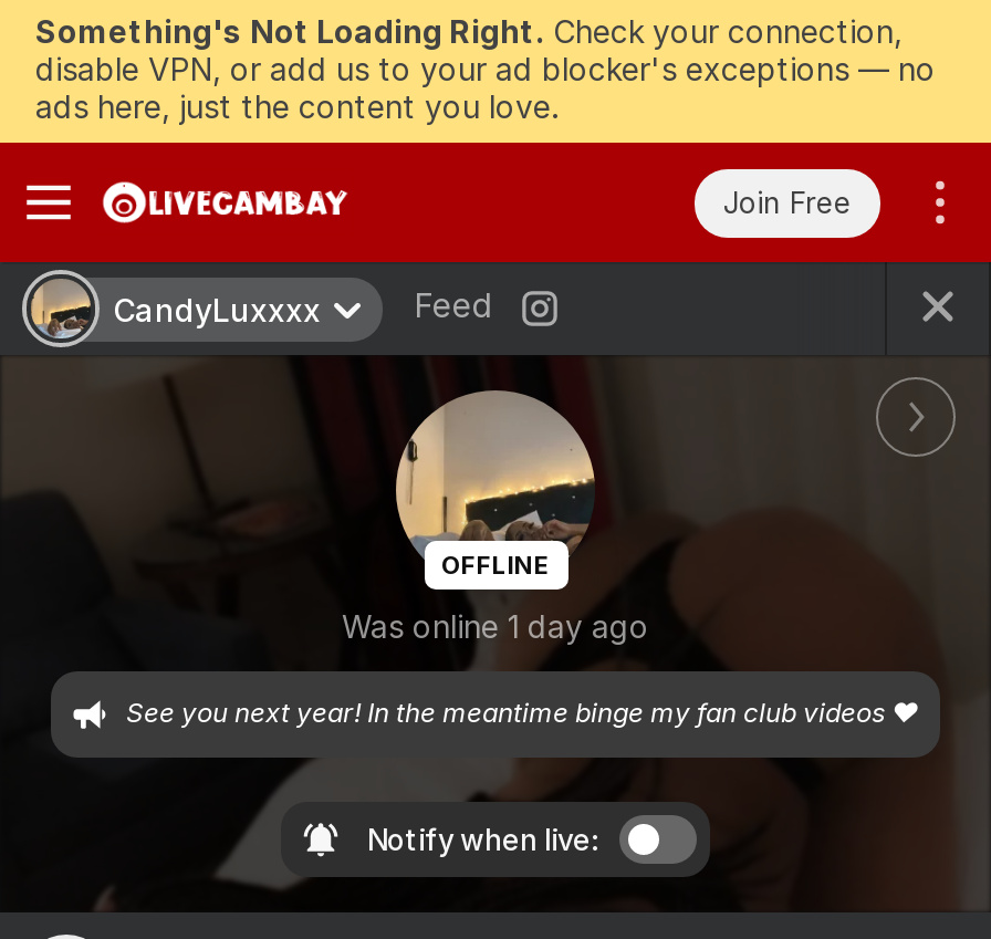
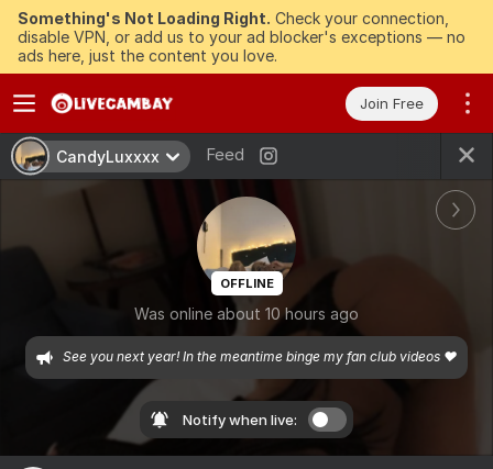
- Was online 1 day ago
+ Was online about 10 hours ago
